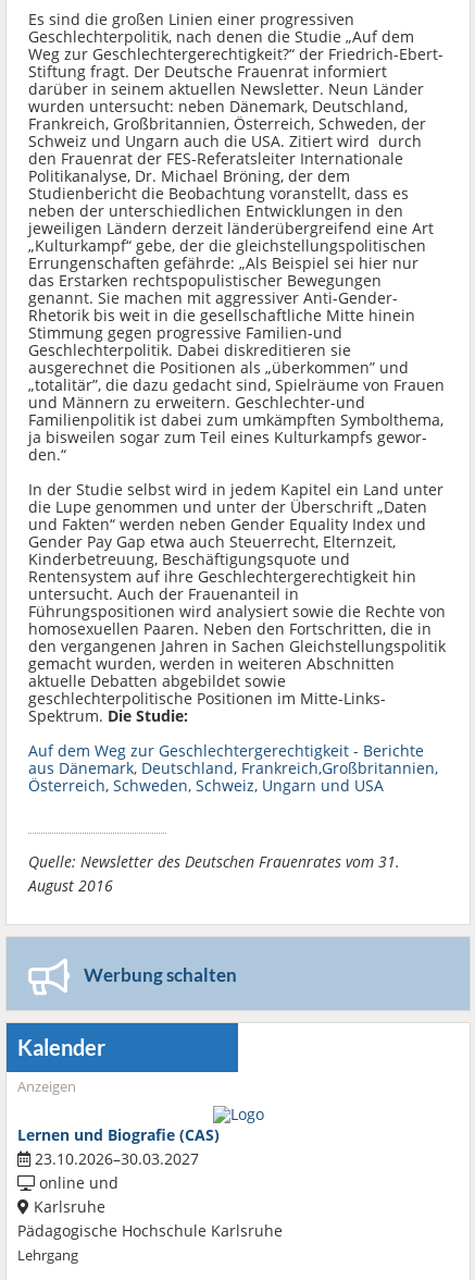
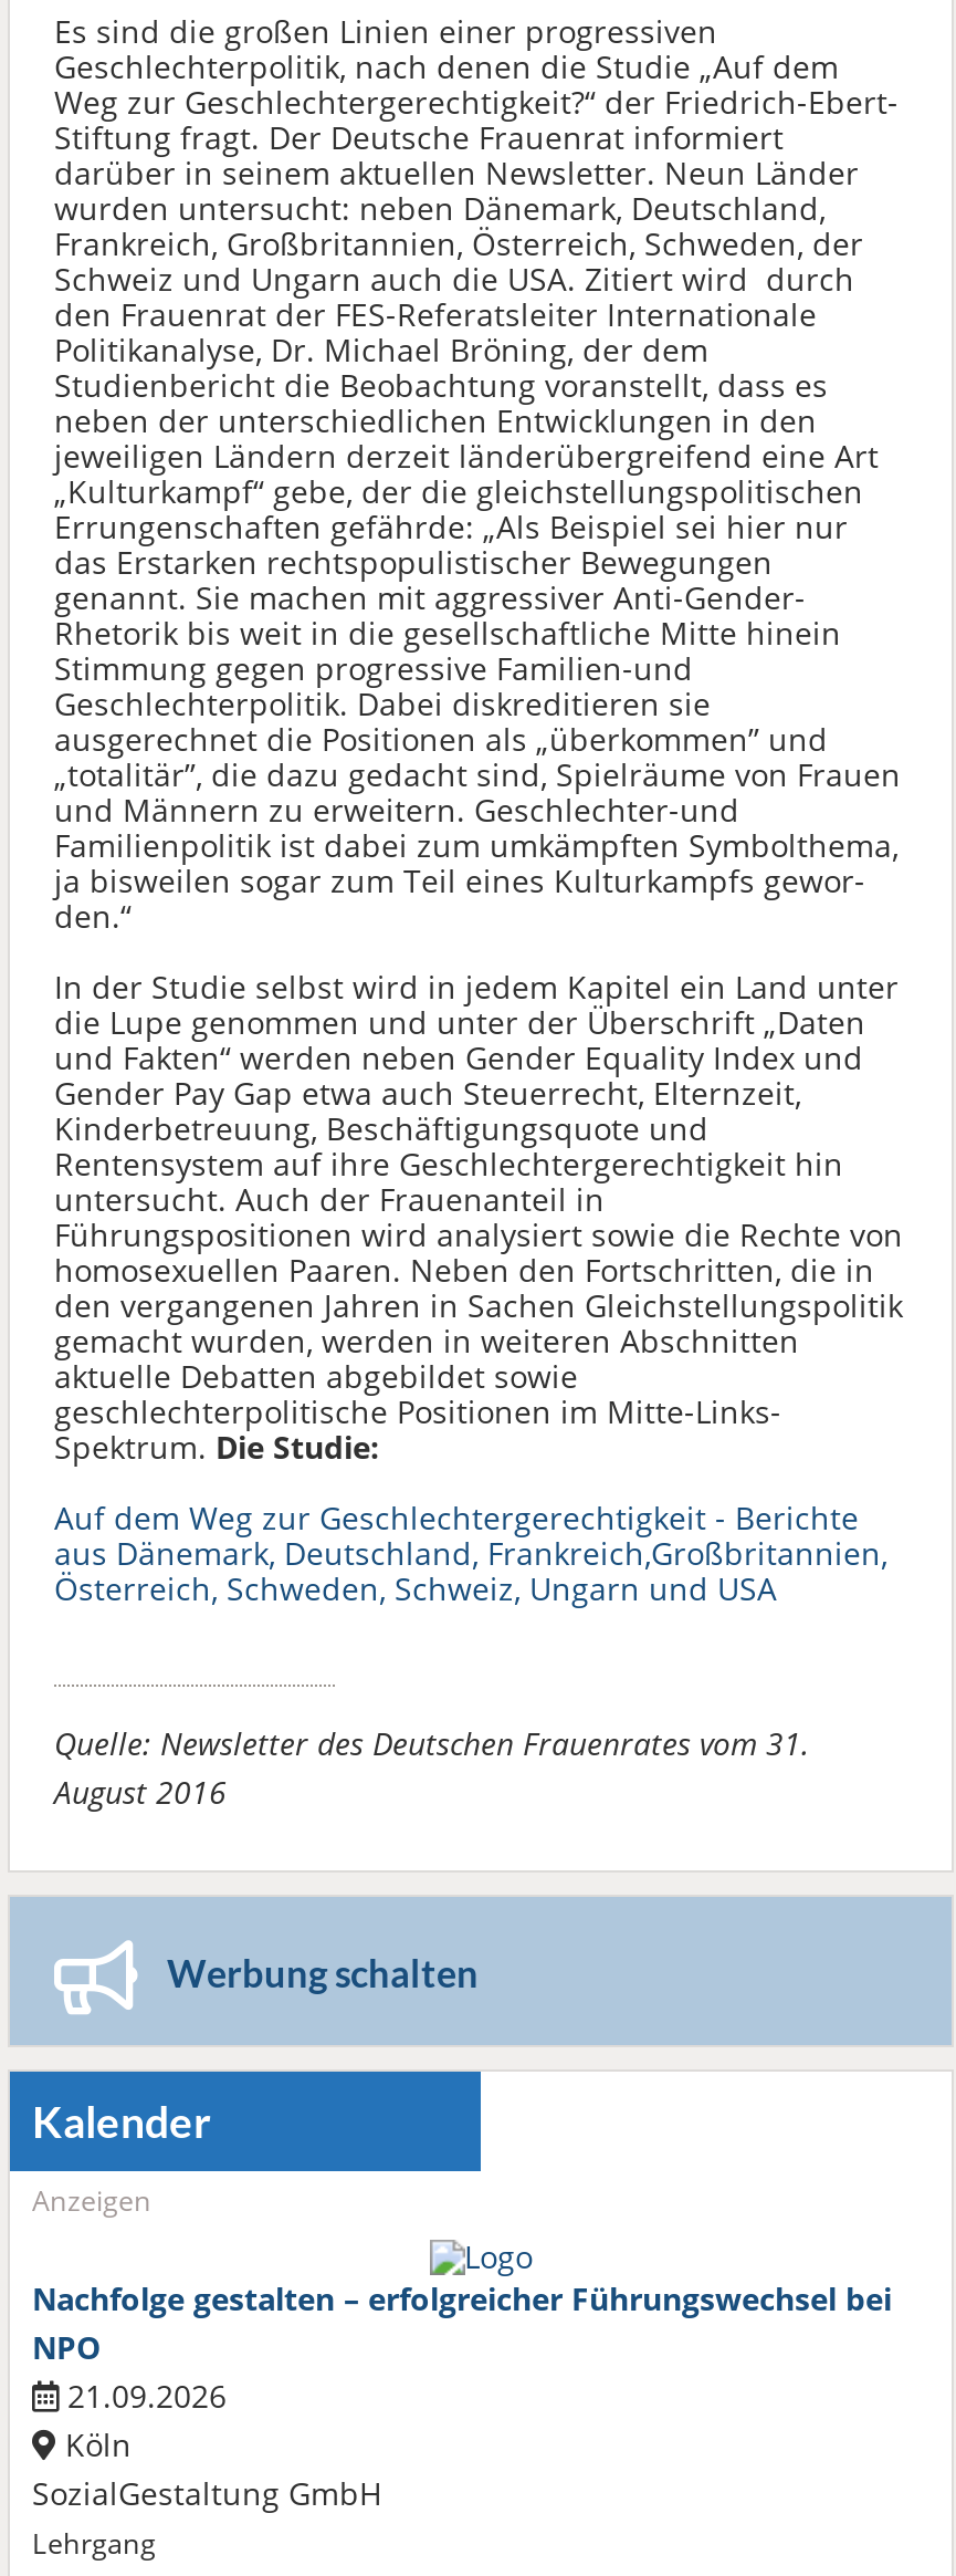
- Lernen und Biografie (CAS)
- 23.10.2026–30.03.2027
- online und
- Karlsruhe
- Pädagogische Hochschule Karlsruhe
+ Nachfolge gestalten – erfolgreicher Führungswechsel bei
+ NPO
+ 21.09.2026
+ Köln
+ SozialGestaltung GmbH
